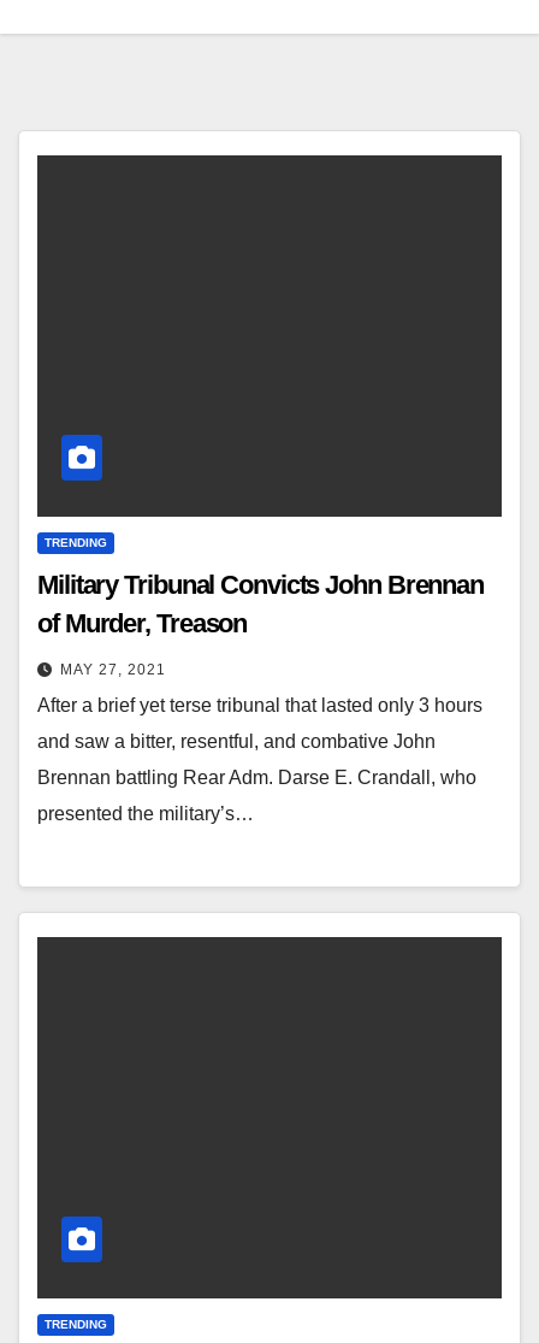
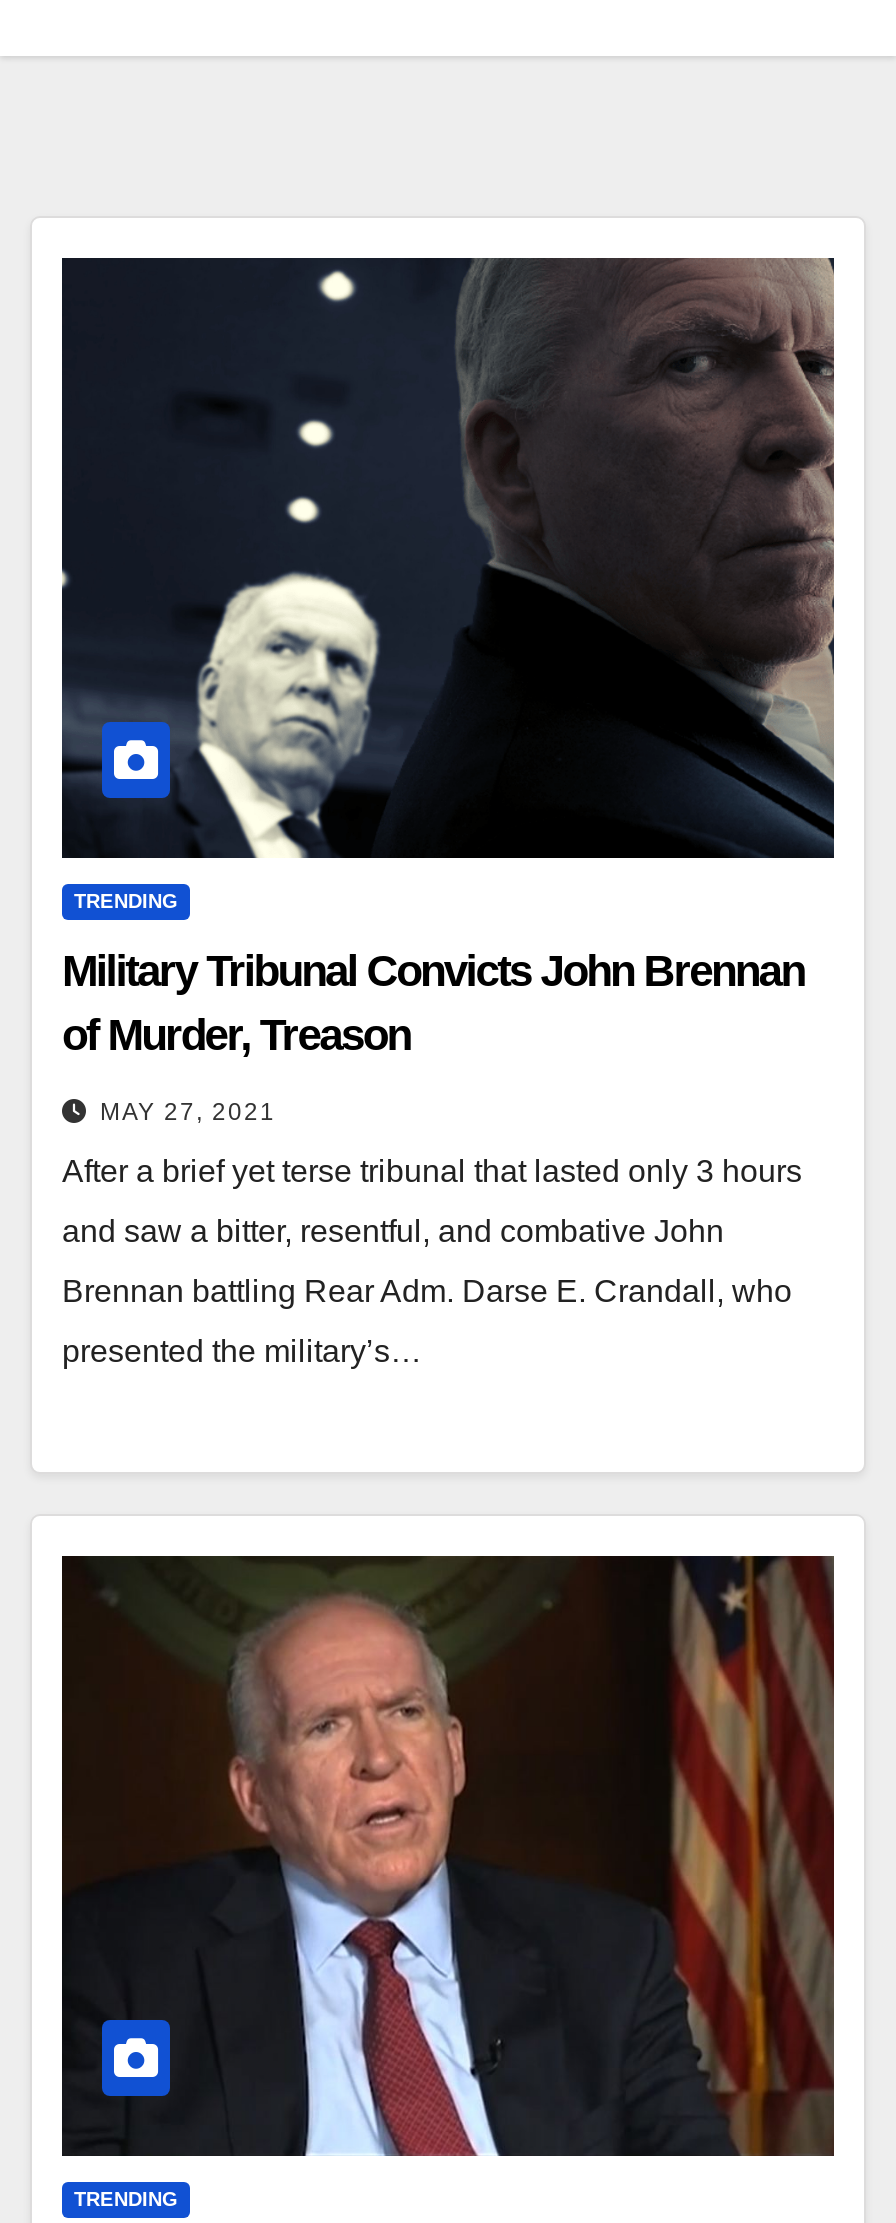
+ [image]

+ [image]
